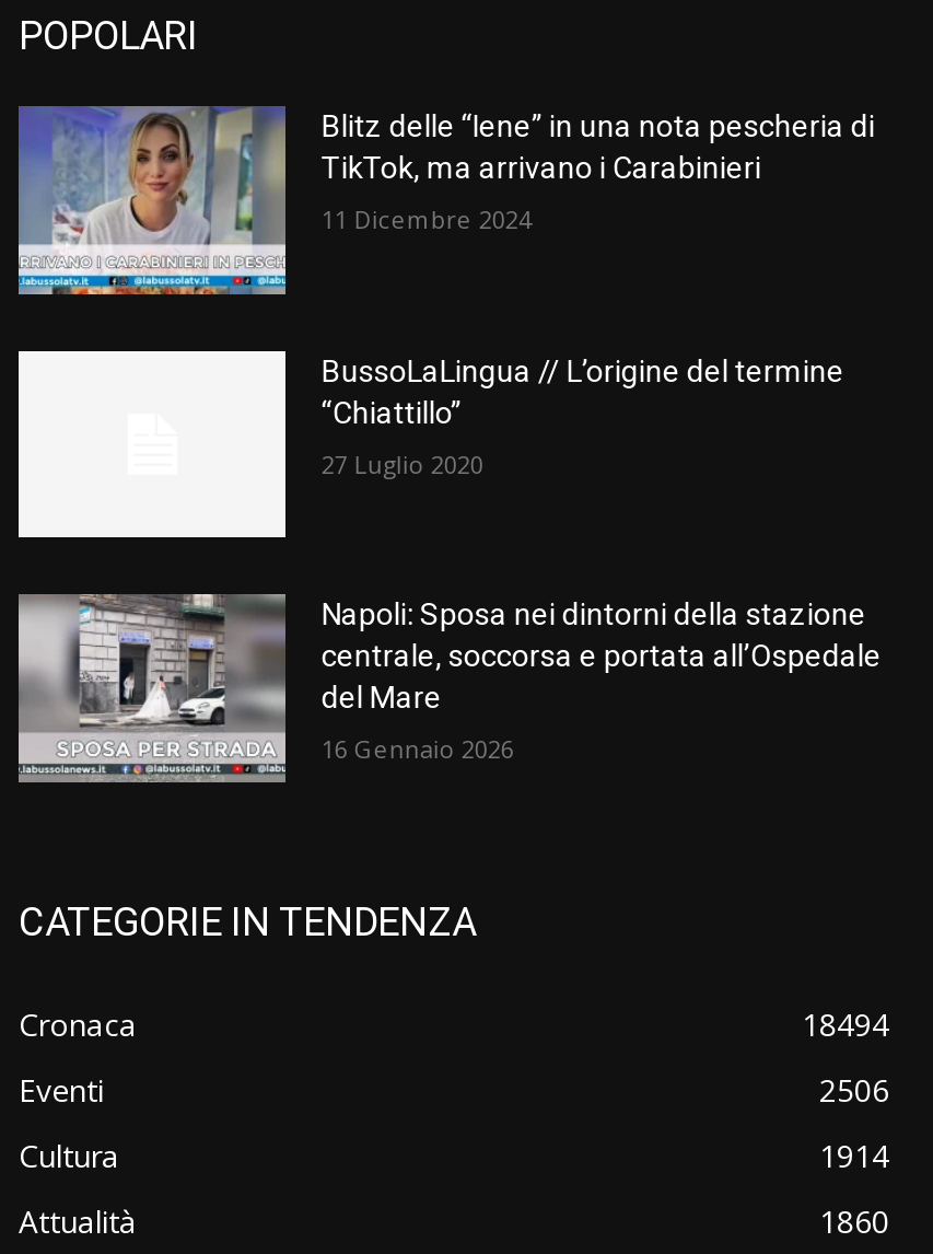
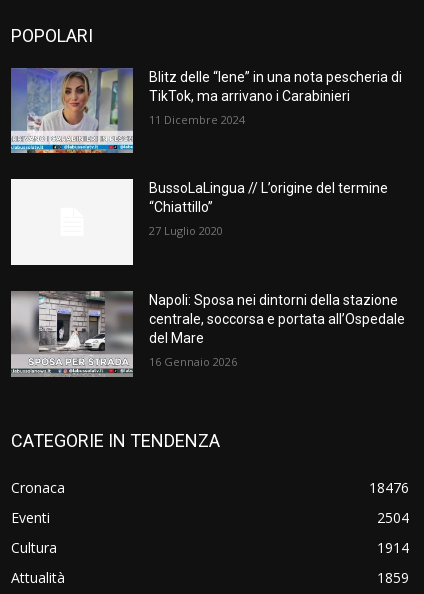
- 18494
+ 18476

- 2506
+ 2504

- 1860
+ 1859
